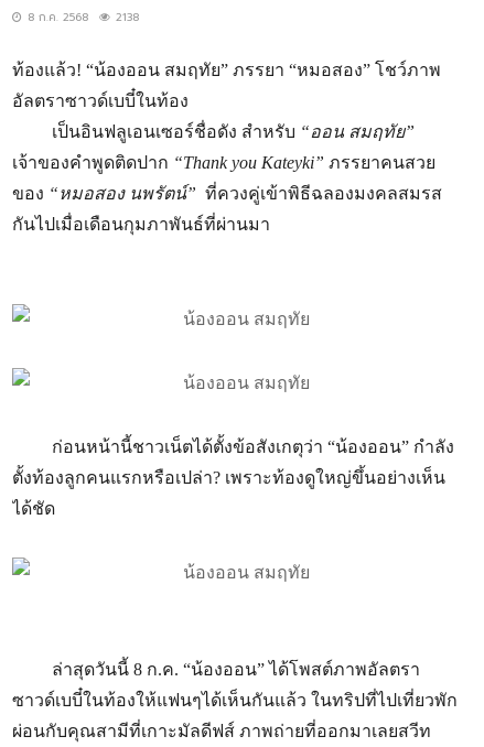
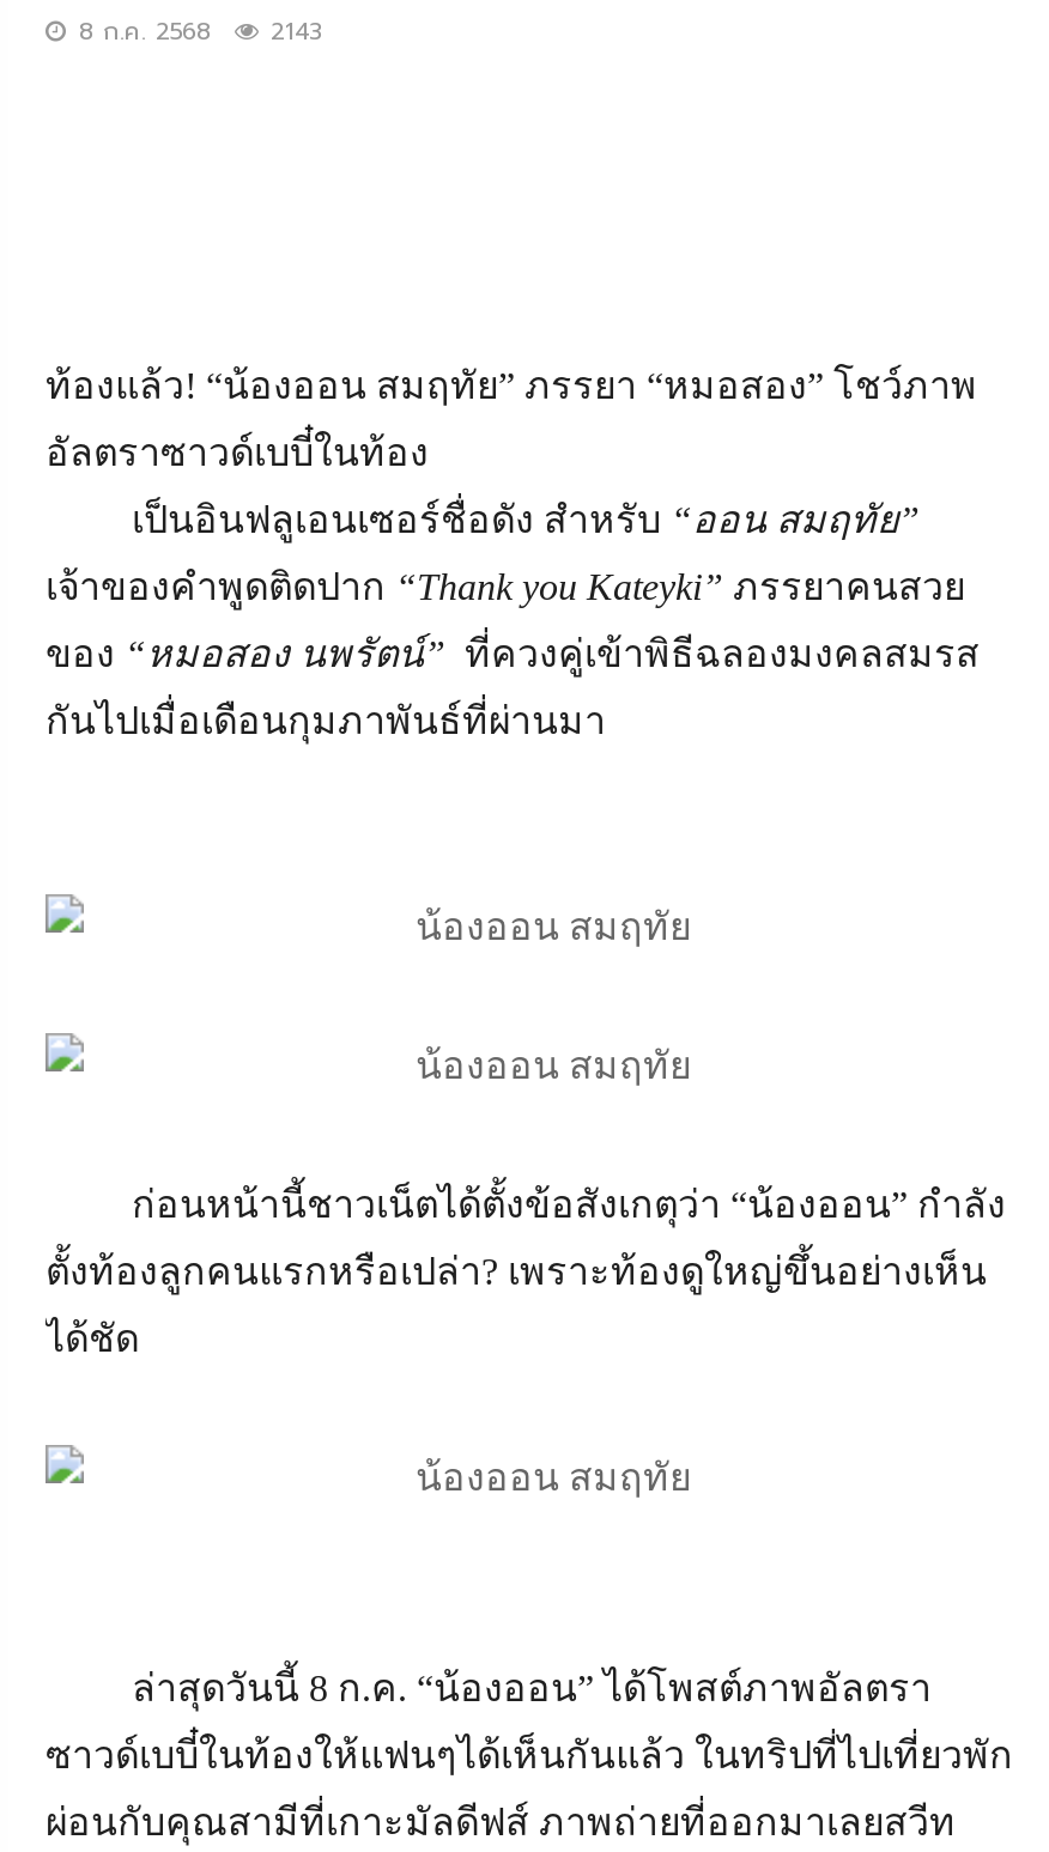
- 8 ก.ค. 2568 2138
+ 8 ก.ค. 2568 2143
